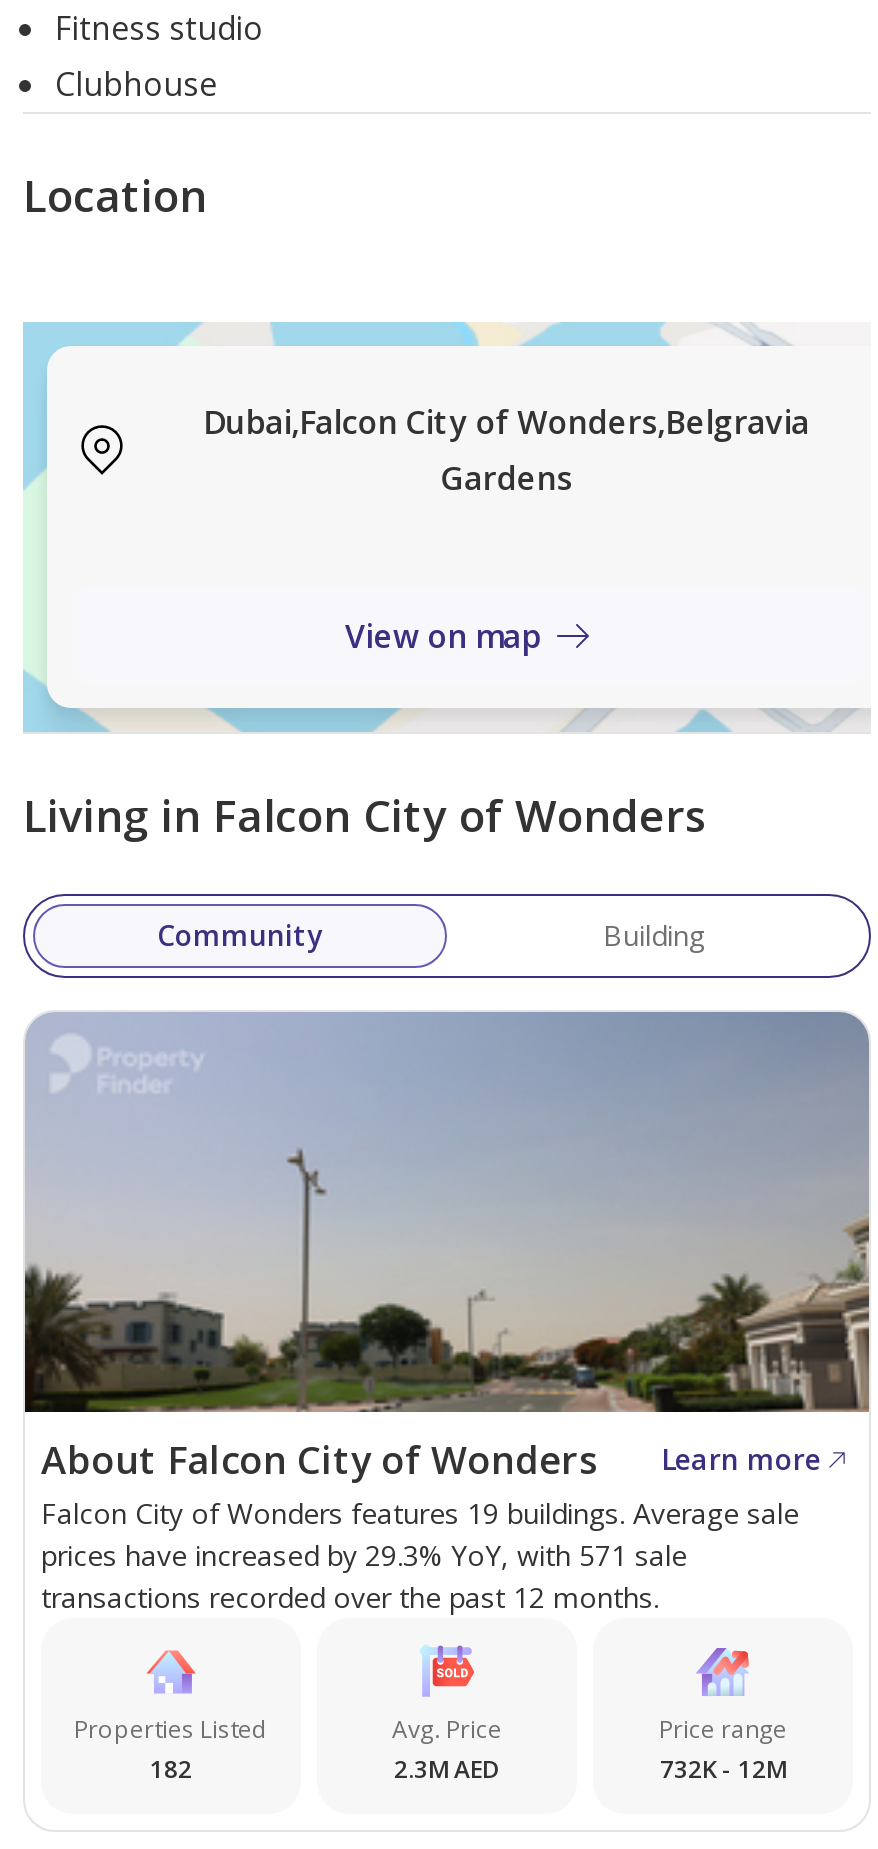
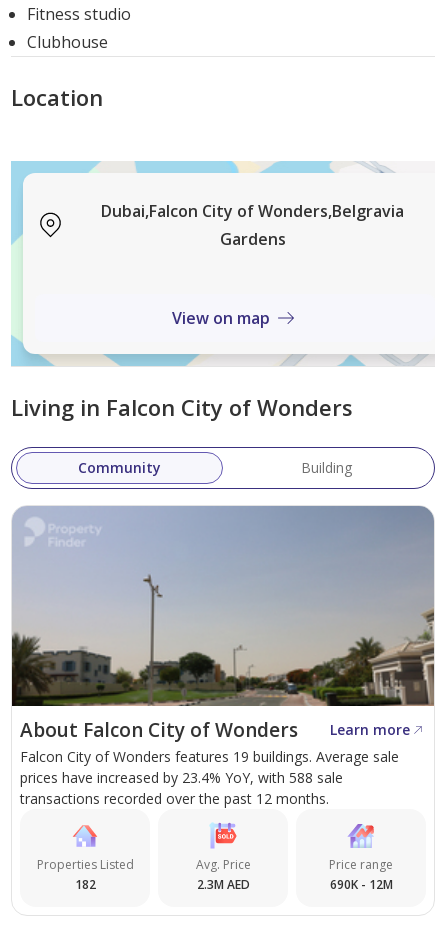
- prices have increased by 29.3% YoY, with 571 sale
+ prices have increased by 23.4% YoY, with 588 sale

- 732K - 12M
+ 690K - 12M
